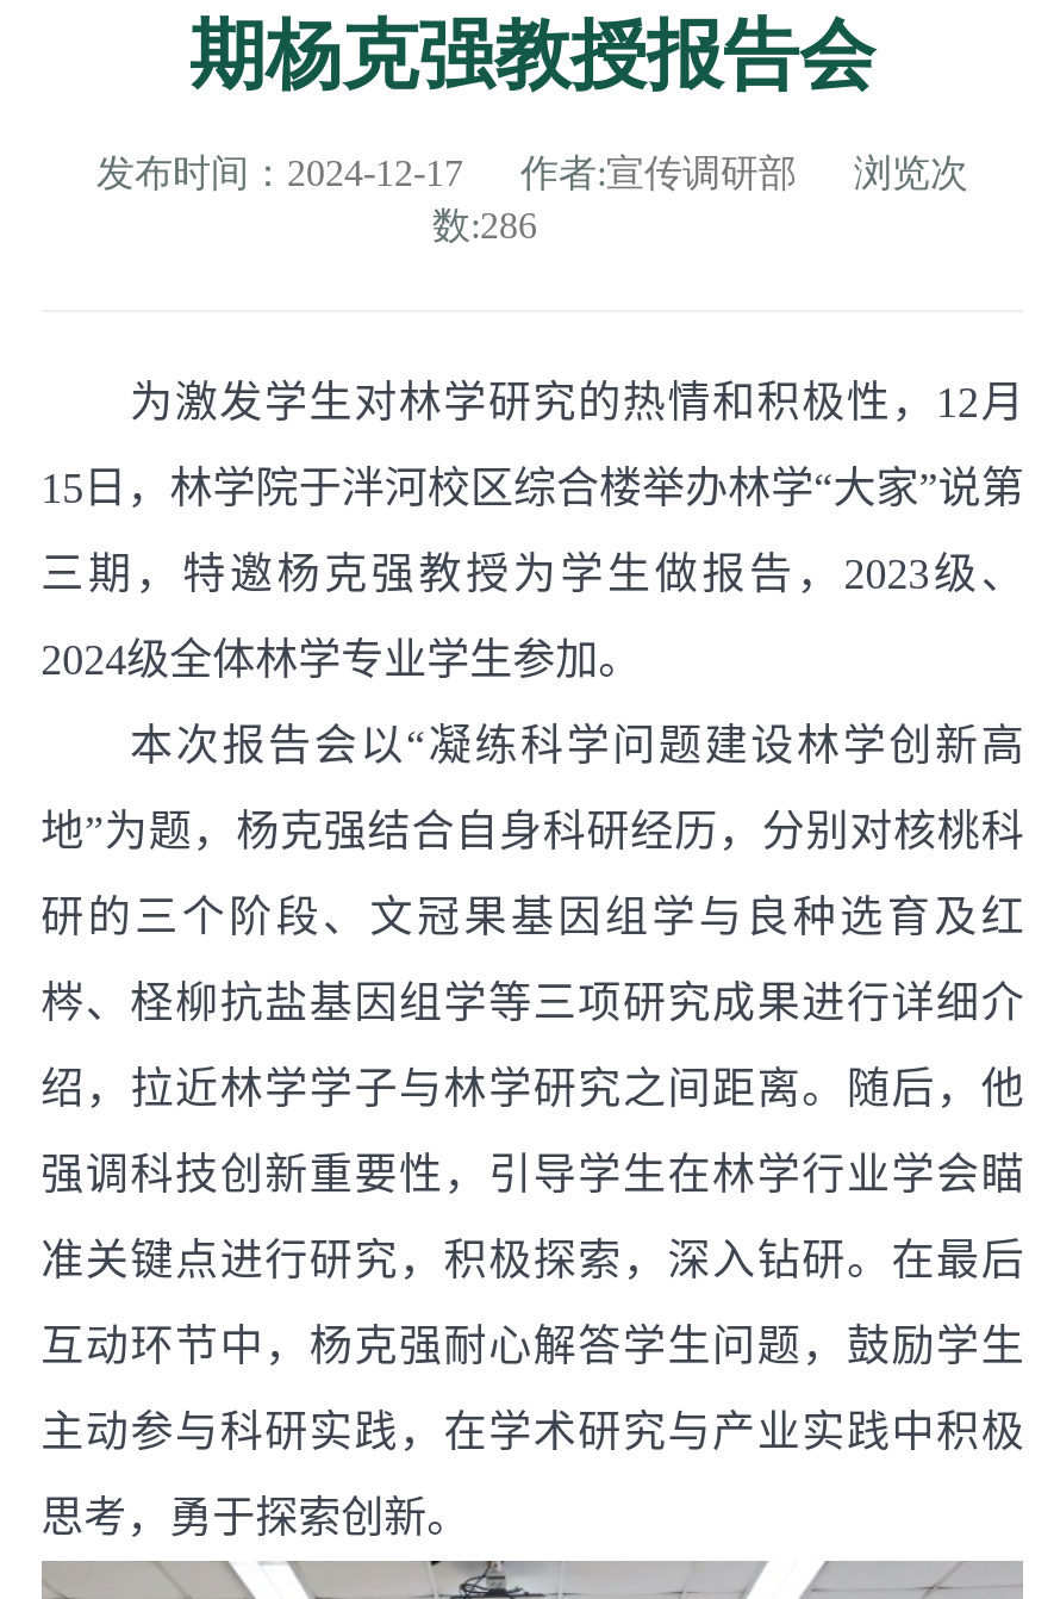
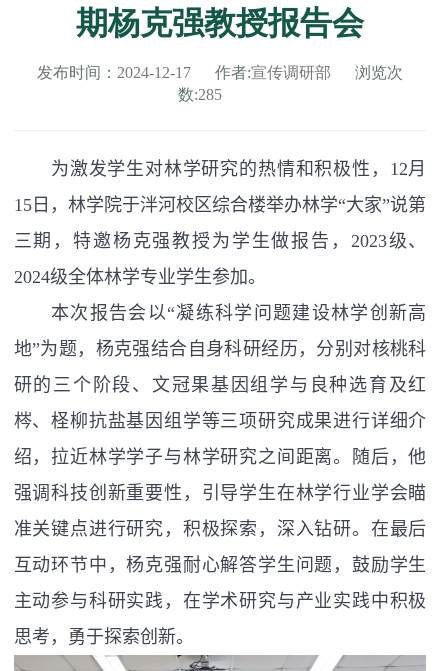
- 数:286
+ 数:285
